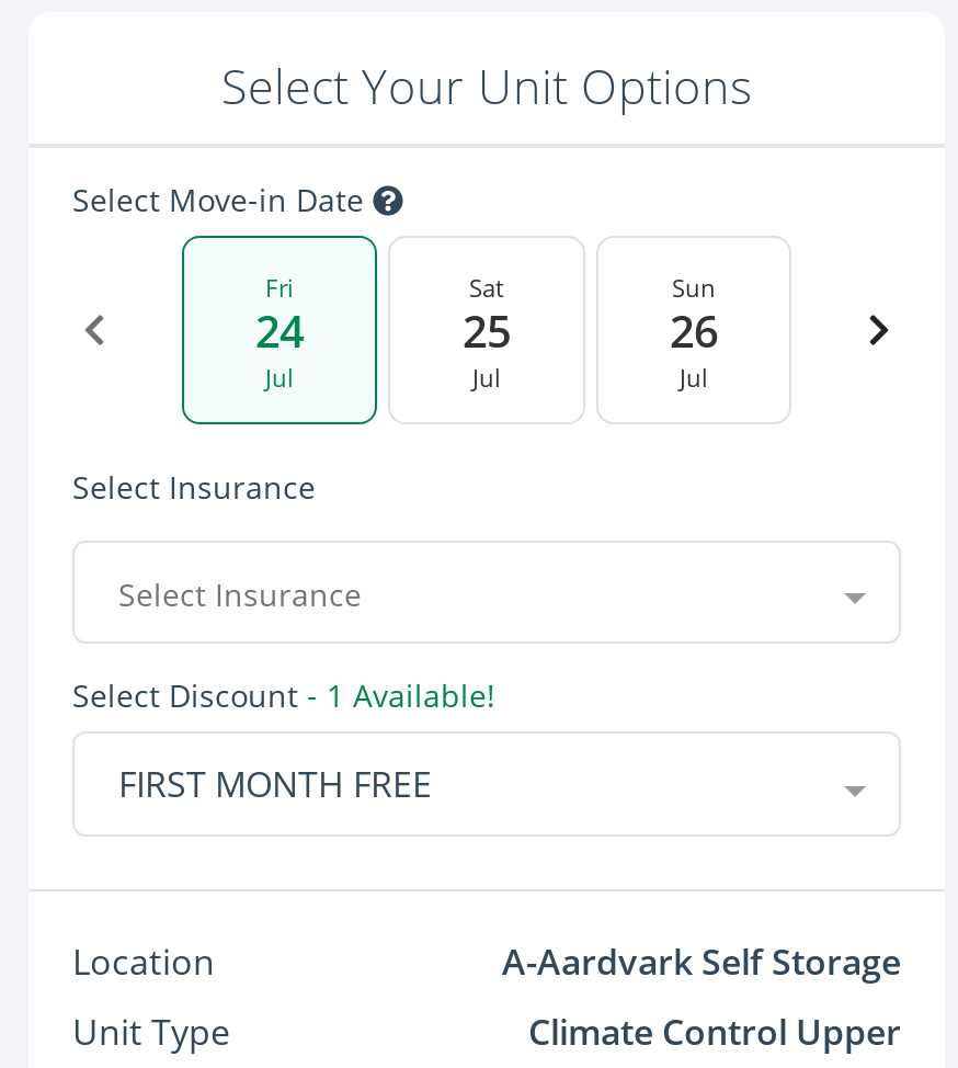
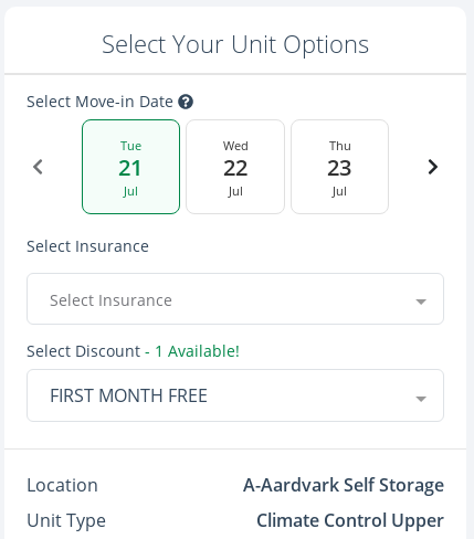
- Fri
- 24
+ Tue
+ 21

- Sat
- 25
+ Wed
+ 22

- Sun
- 26
+ Thu
+ 23
